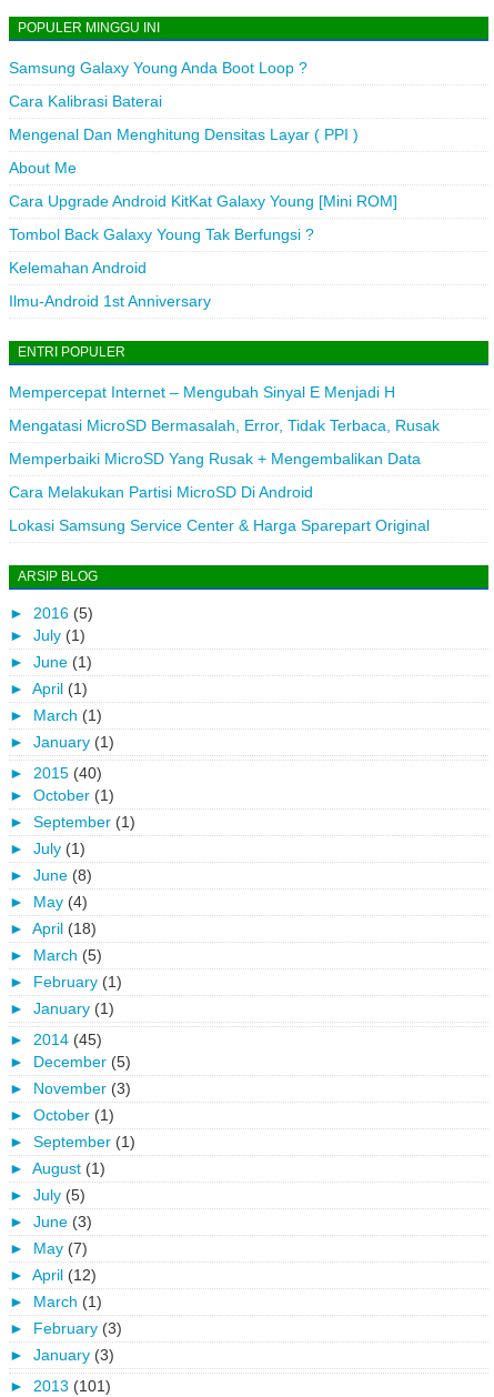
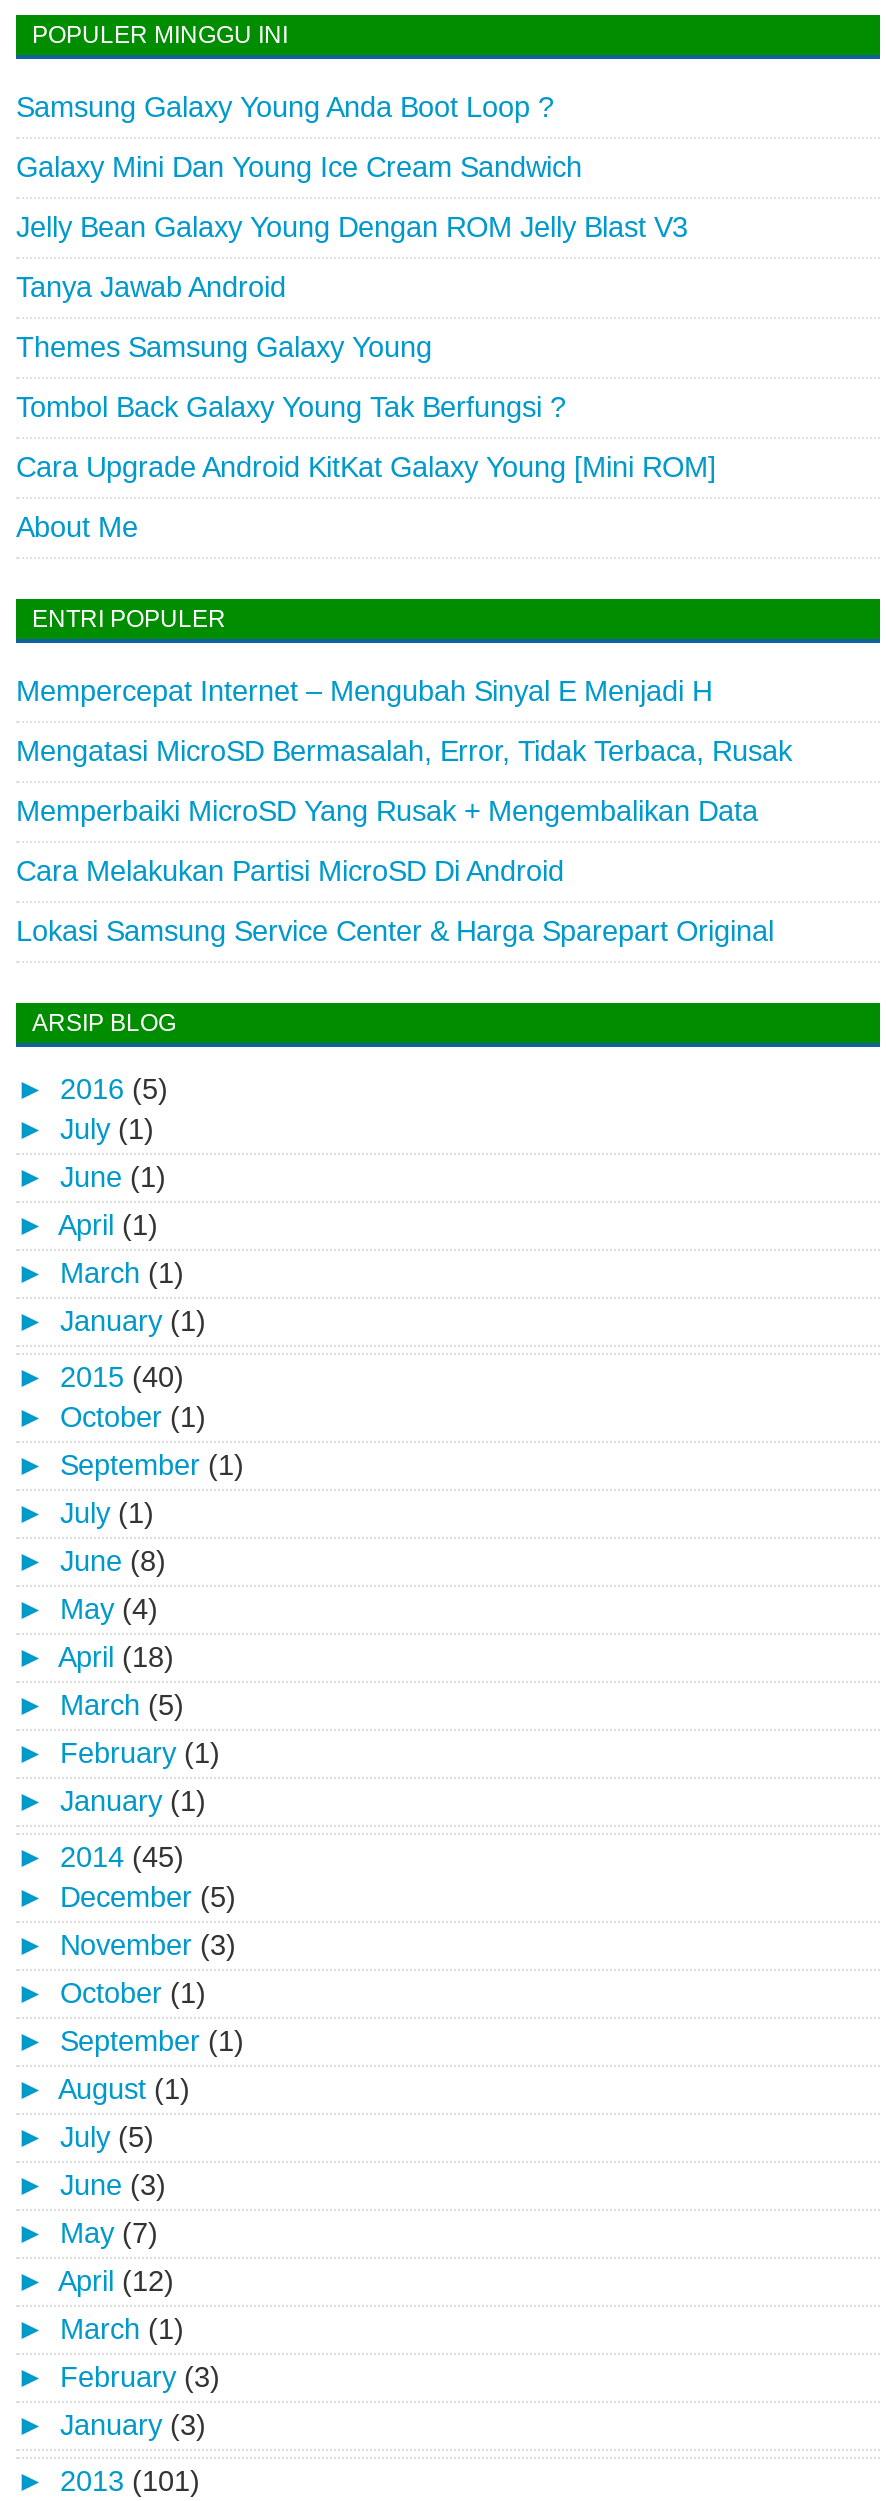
- Cara Kalibrasi Baterai
- Mengenal Dan Menghitung Densitas Layar ( PPI )
+ Galaxy Mini Dan Young Ice Cream Sandwich
+ Jelly Bean Galaxy Young Dengan ROM Jelly Blast V3
+ Tanya Jawab Android
+ Themes Samsung Galaxy Young

moved down: About Me

moved up: Cara Upgrade Android KitKat Galaxy Young [Mini ROM] | Tombol Back Galaxy Young Tak Berfungsi ?

- Kelemahan Android
- Ilmu-Android 1st Anniversary
